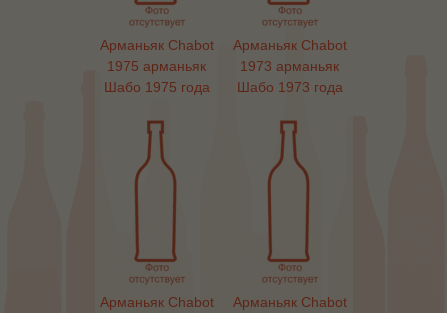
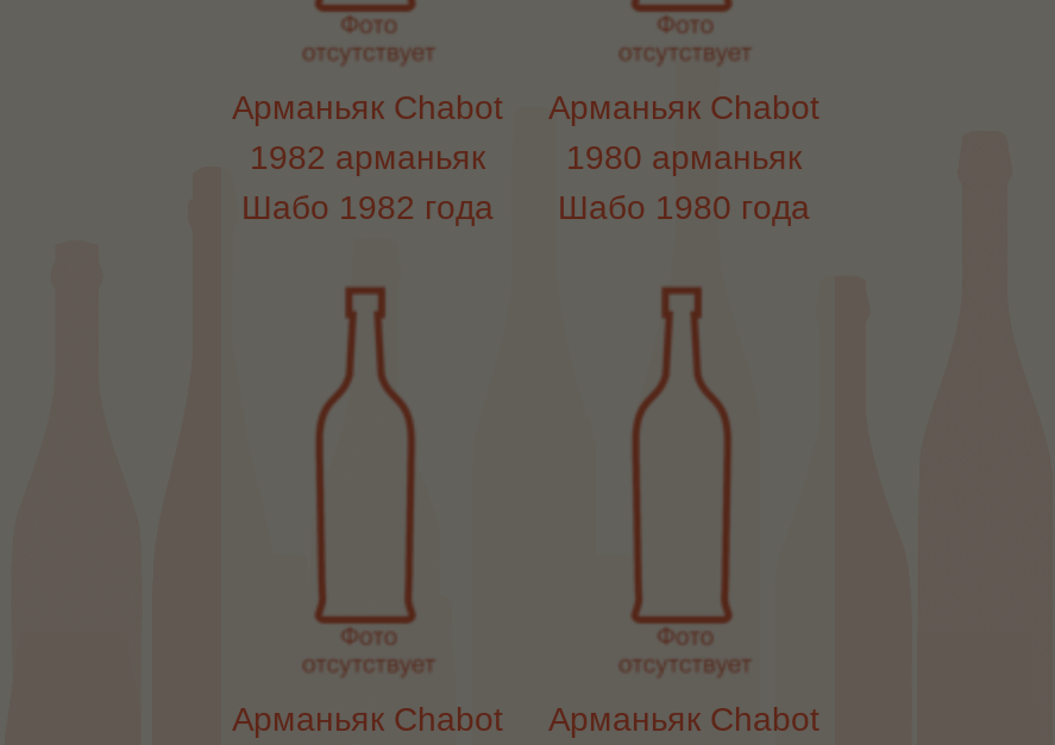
- 1975 арманьяк
+ 1982 арманьяк

- 1973 арманьяк
+ 1980 арманьяк

- Шабо 1975 года
+ Шабо 1982 года

- Шабо 1973 года
+ Шабо 1980 года
